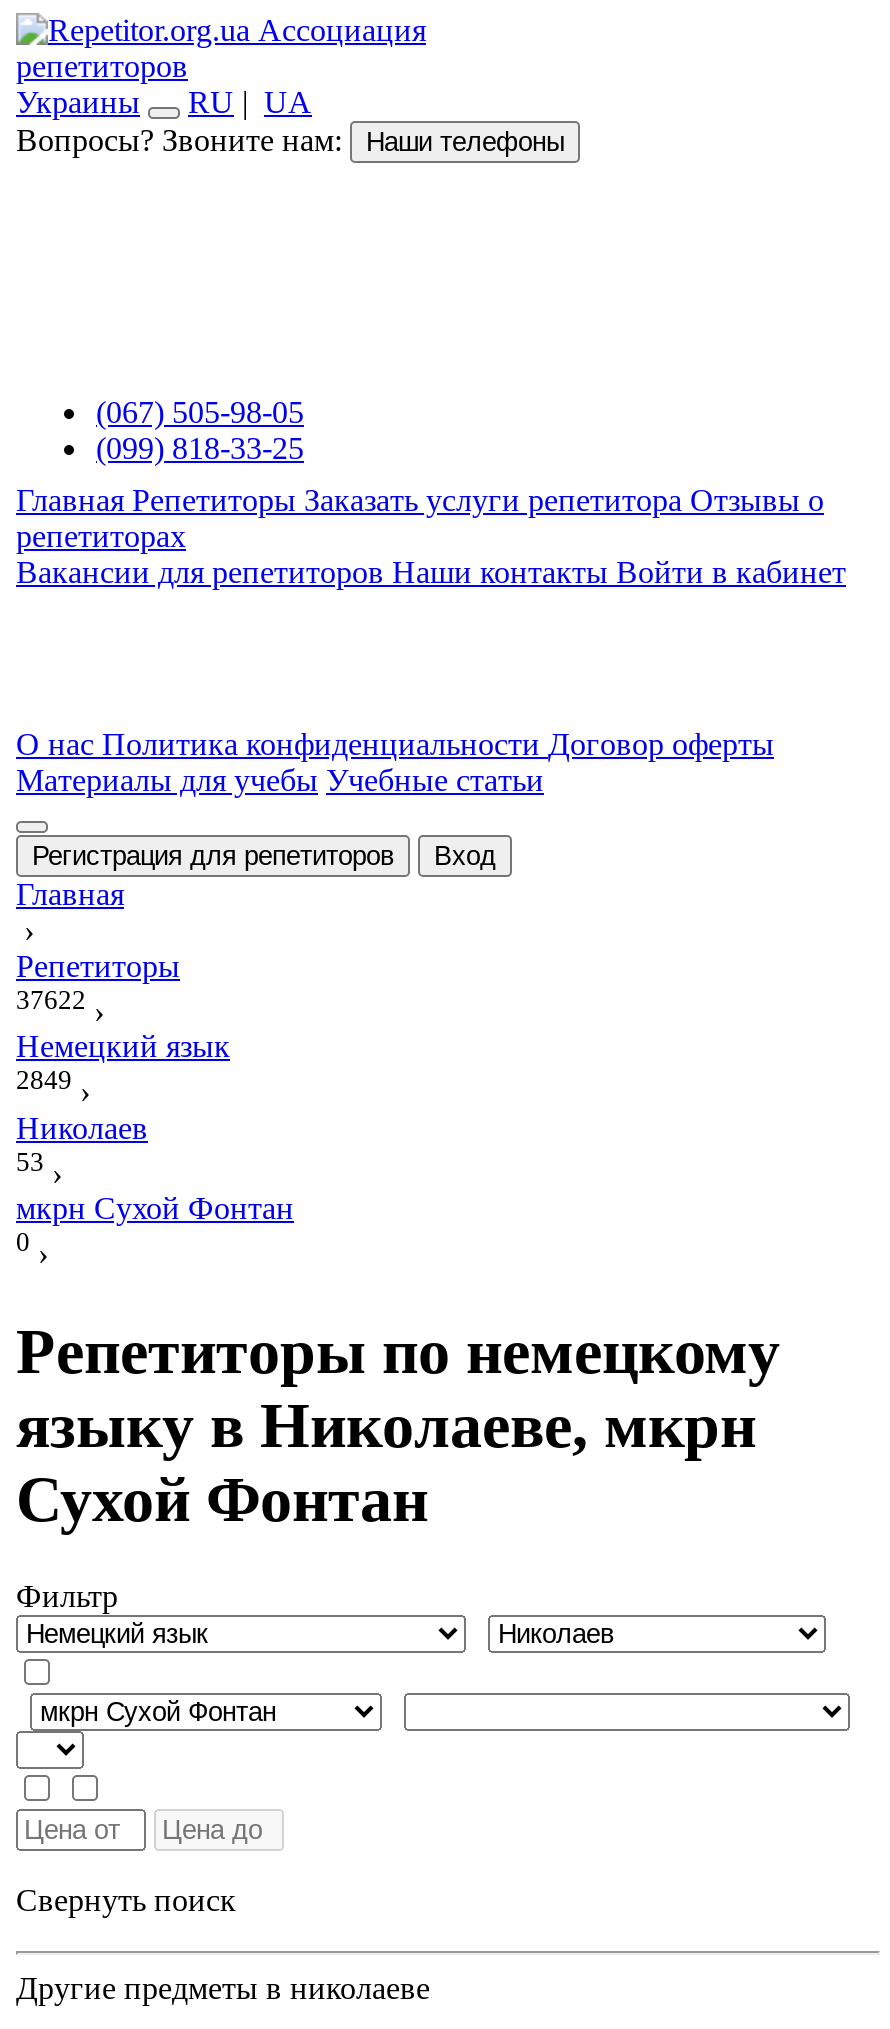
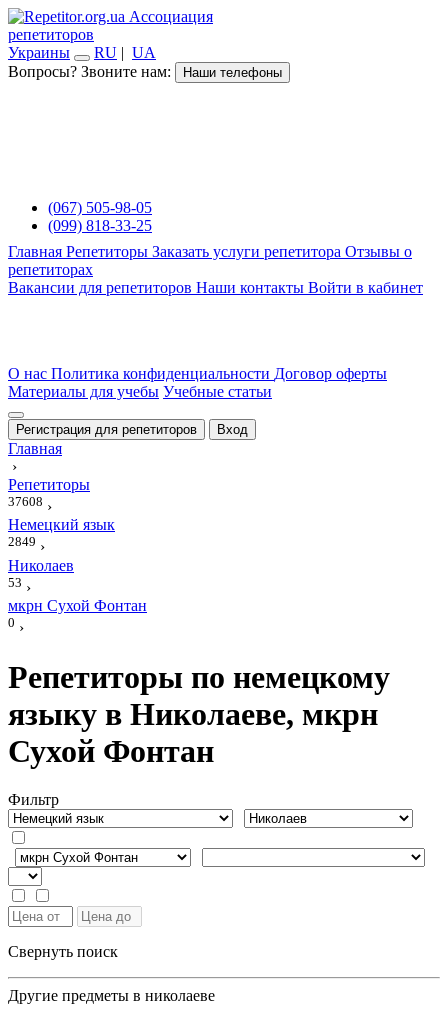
- 37622 ›
+ 37608 ›
